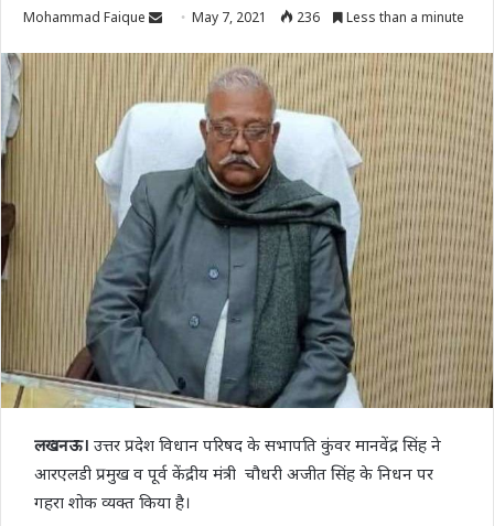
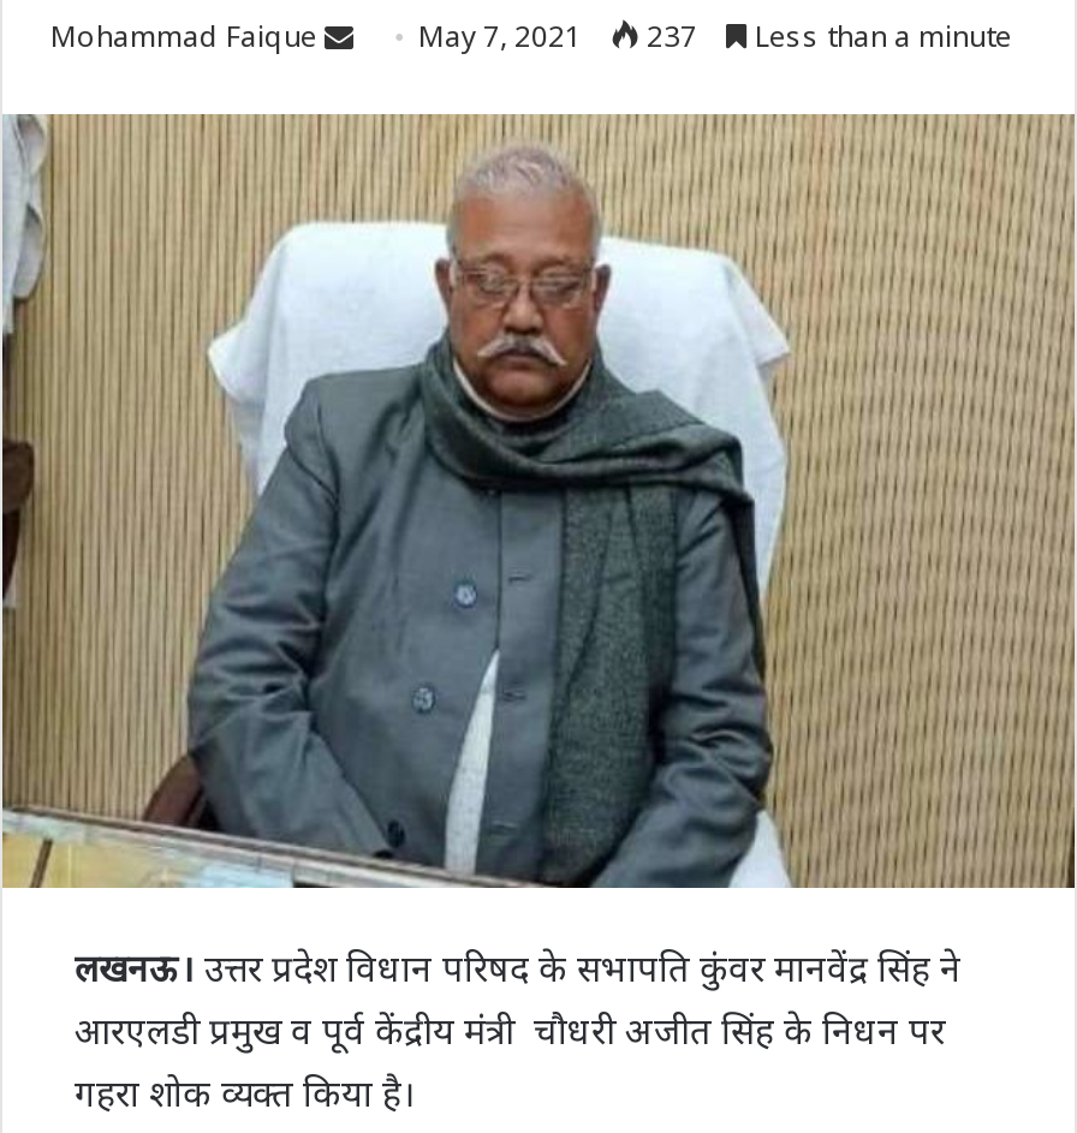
- 236
+ 237
